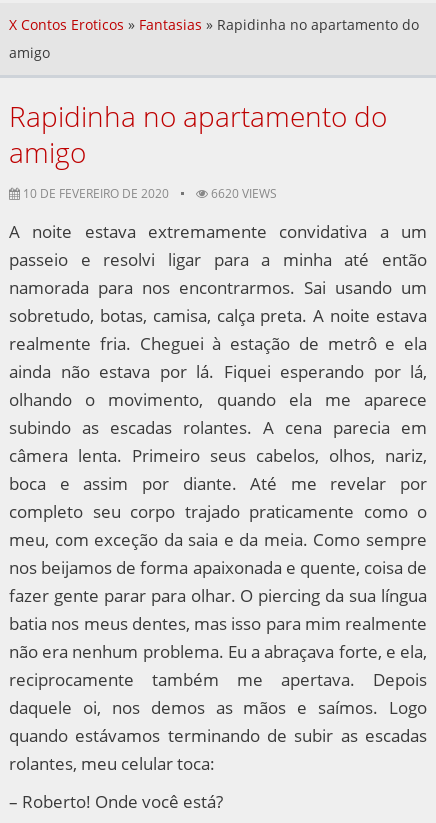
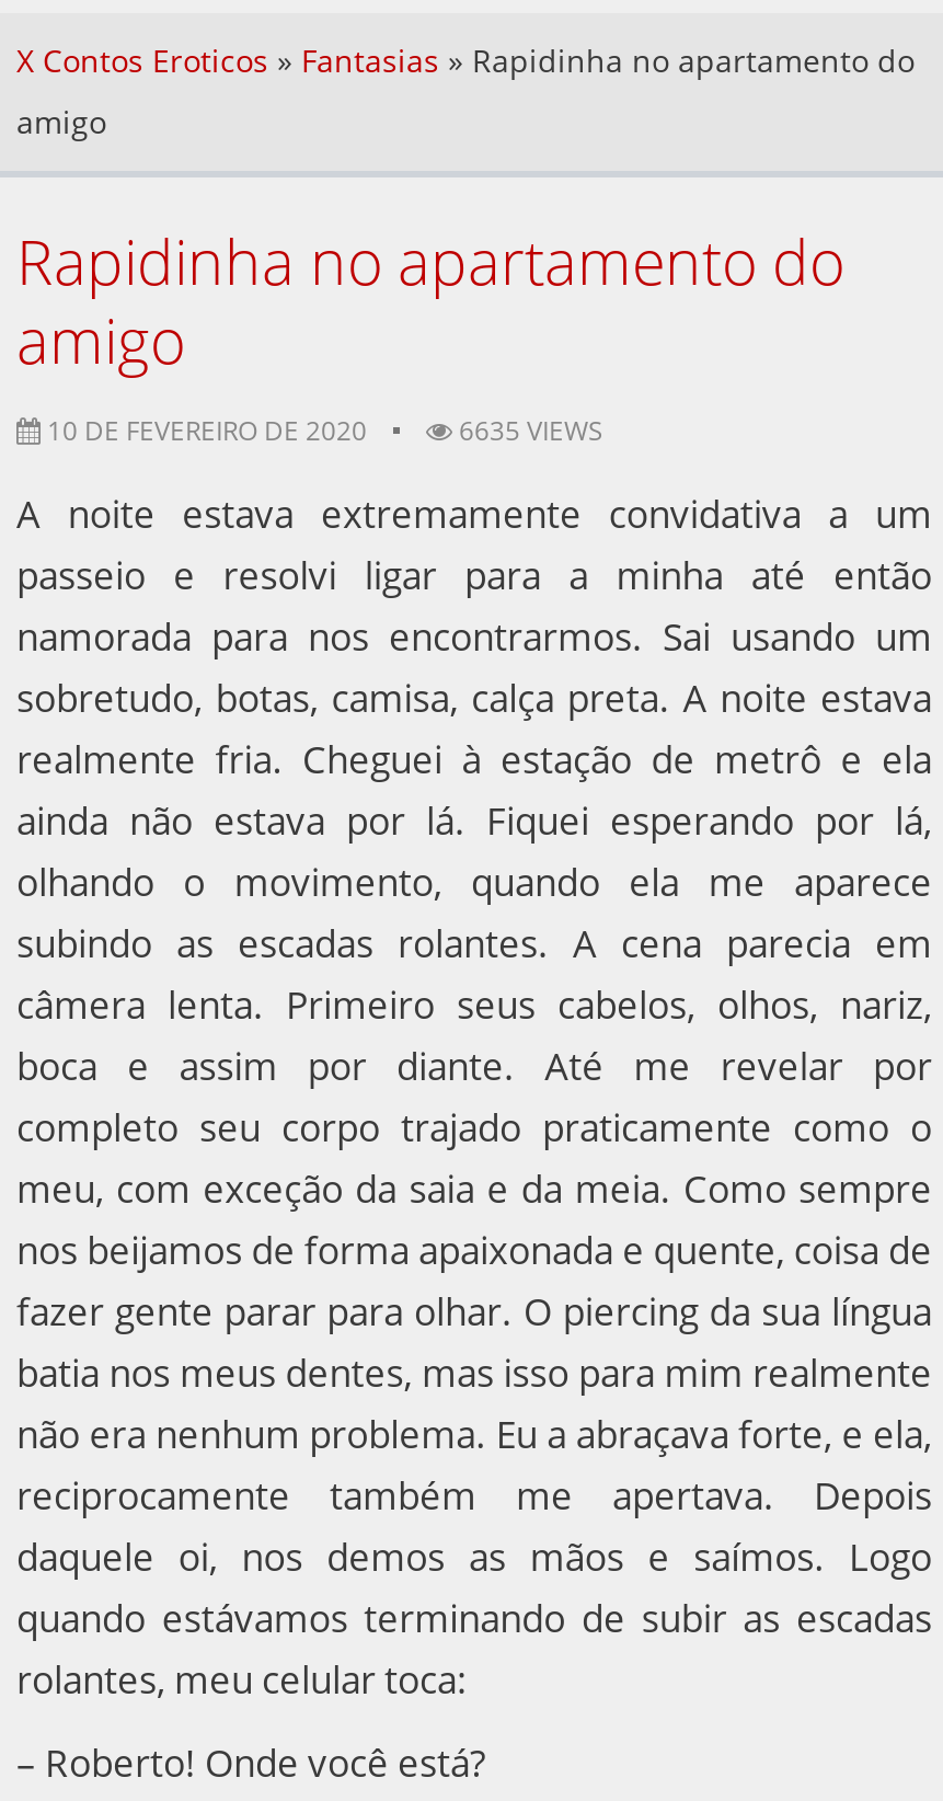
- 6620 VIEWS
+ 6635 VIEWS
